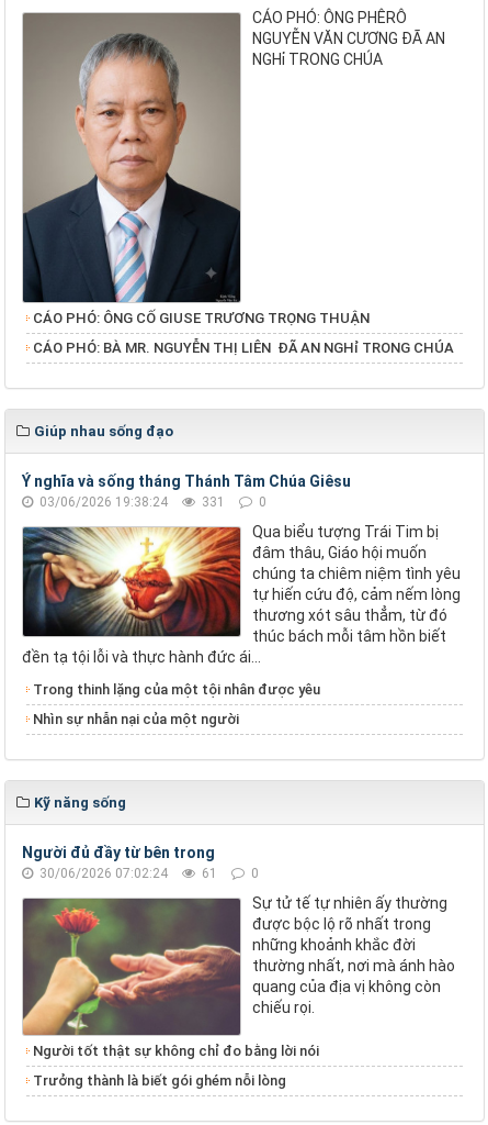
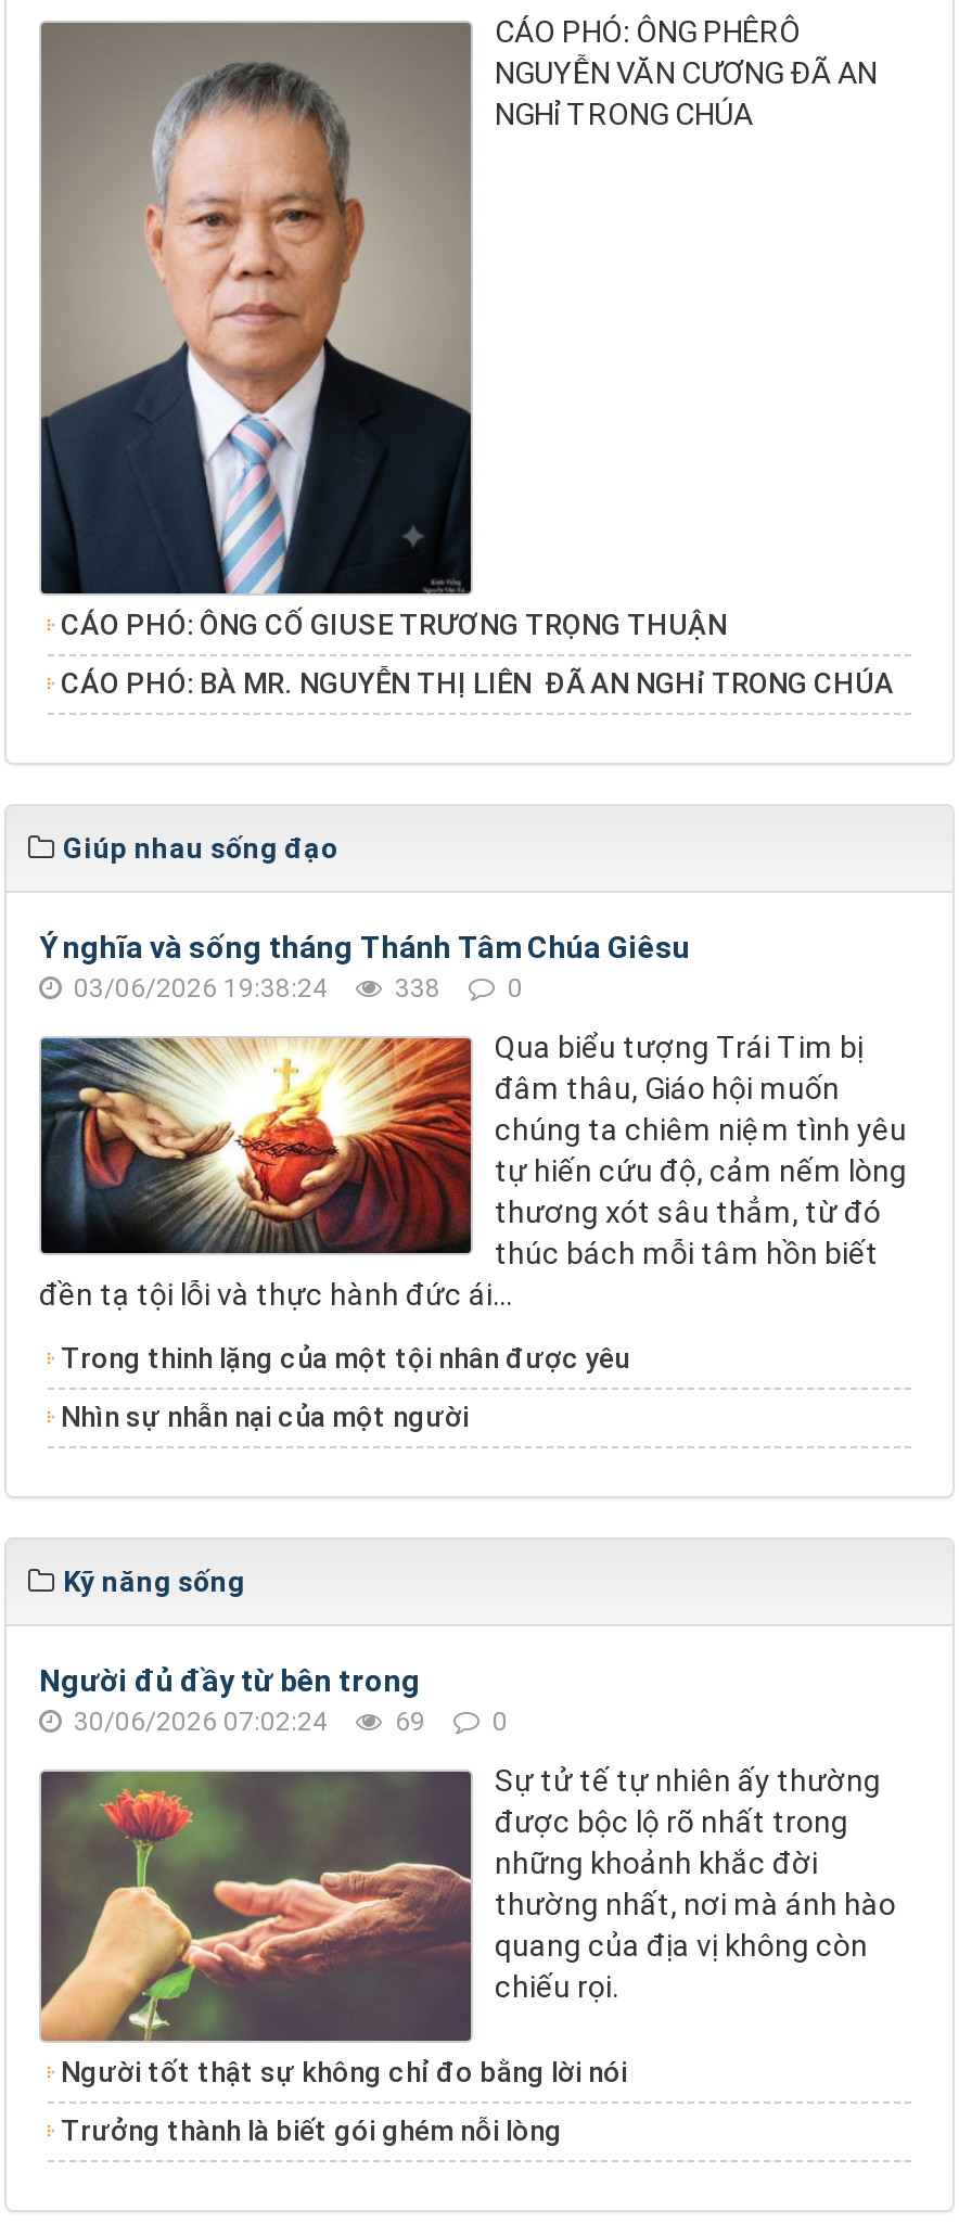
- 03/06/2026 19:38:24 331 0
+ 03/06/2026 19:38:24 338 0

- 30/06/2026 07:02:24 61 0
+ 30/06/2026 07:02:24 69 0
